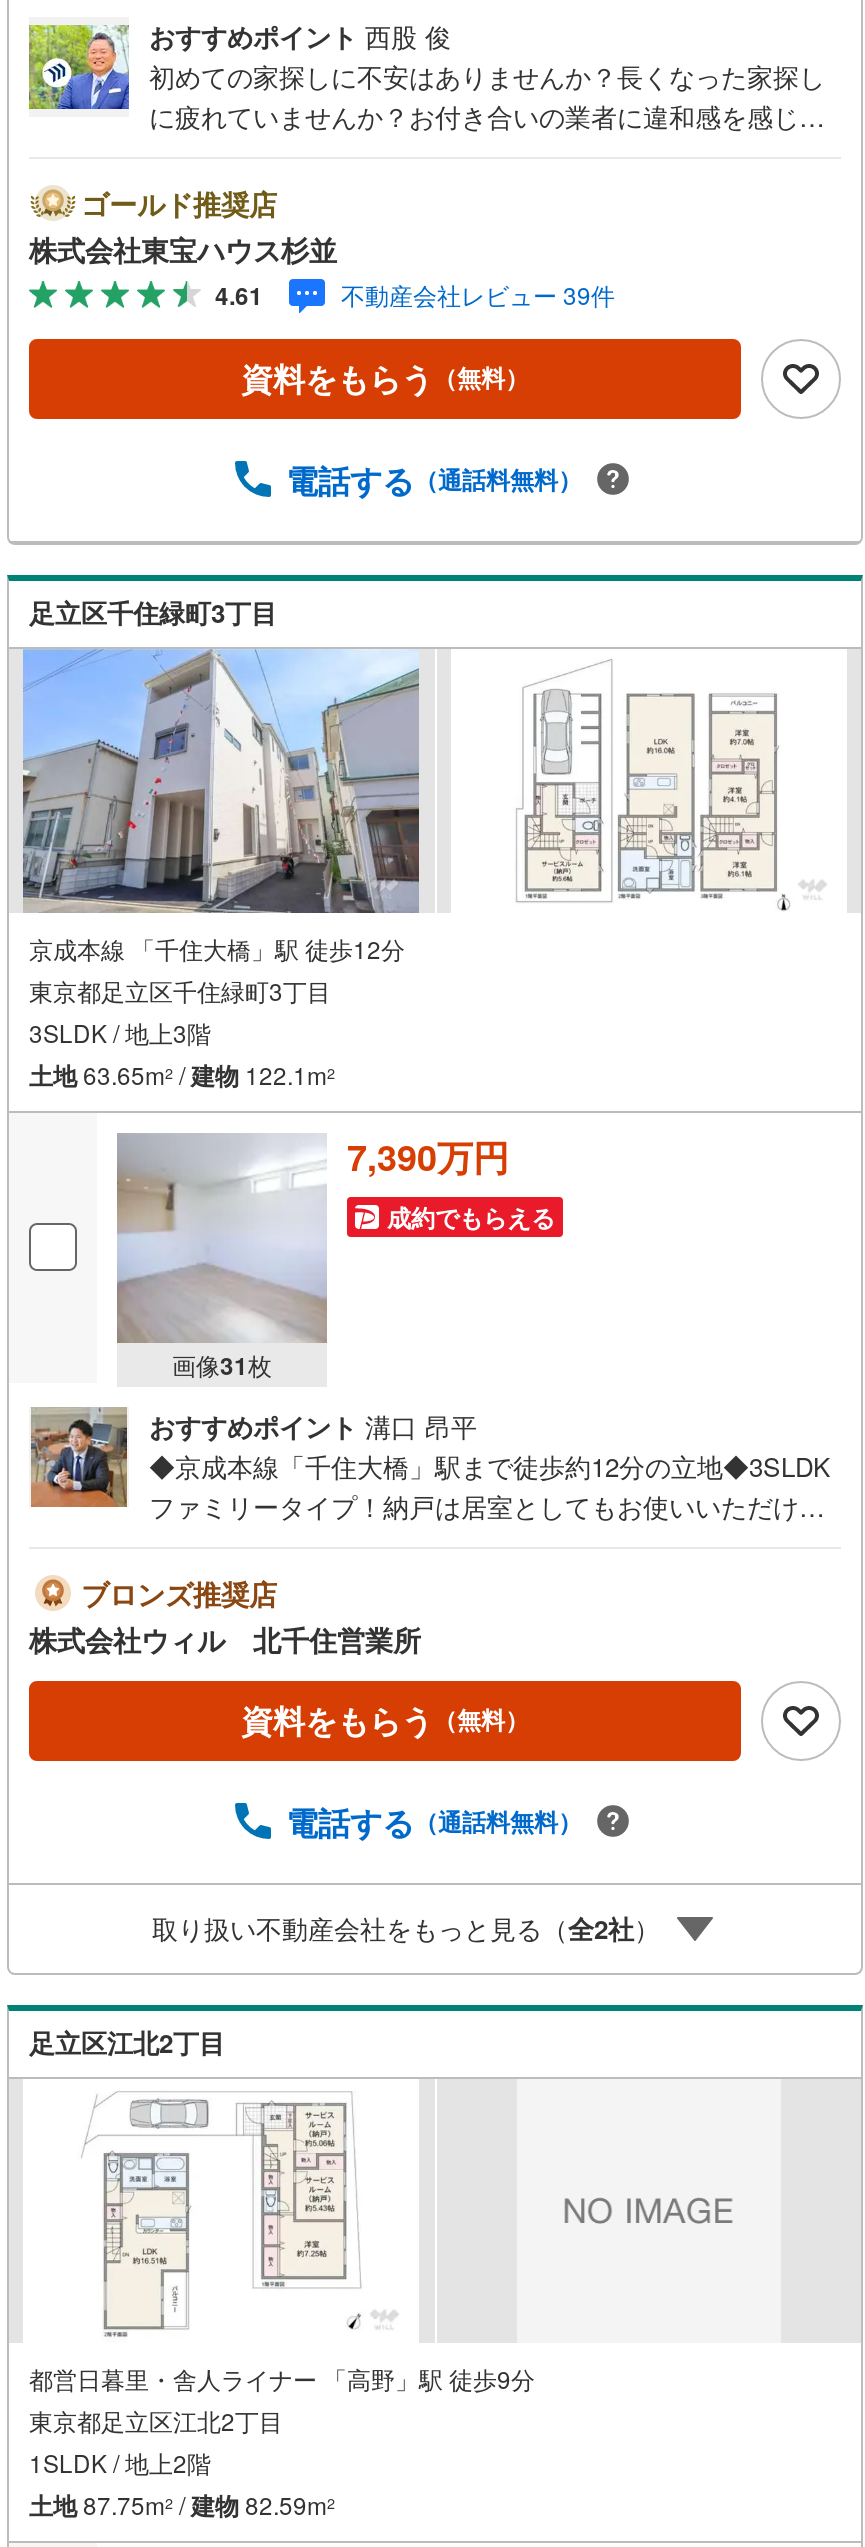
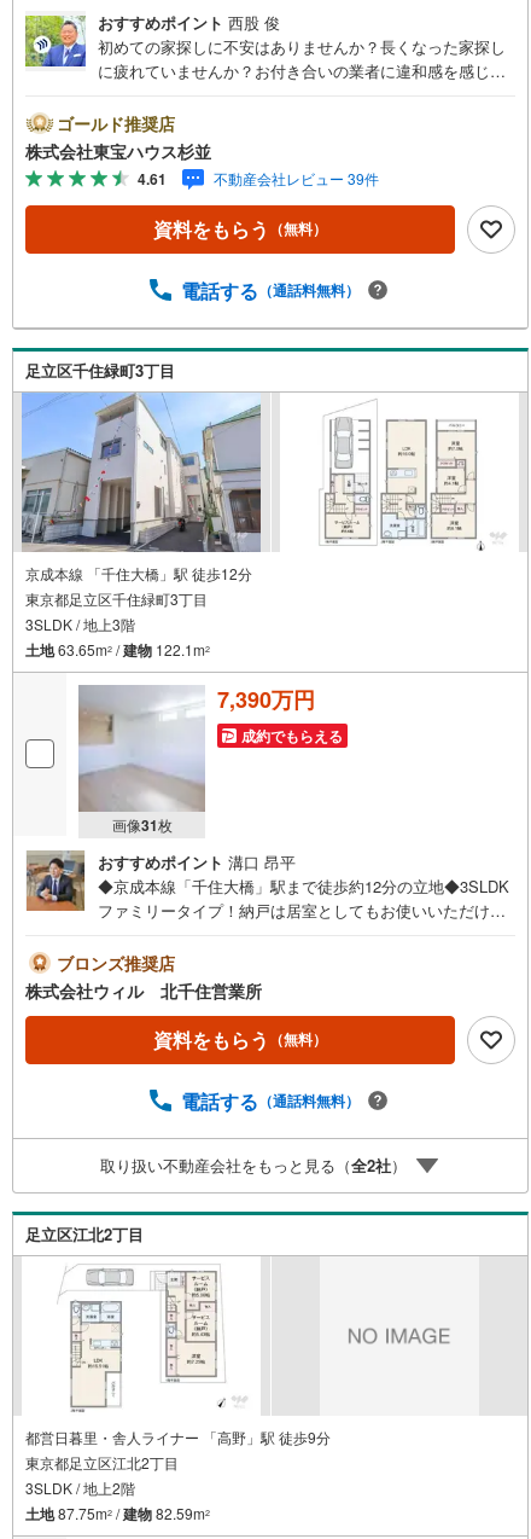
- 1SLDK / 地上2階
+ 3SLDK / 地上2階
